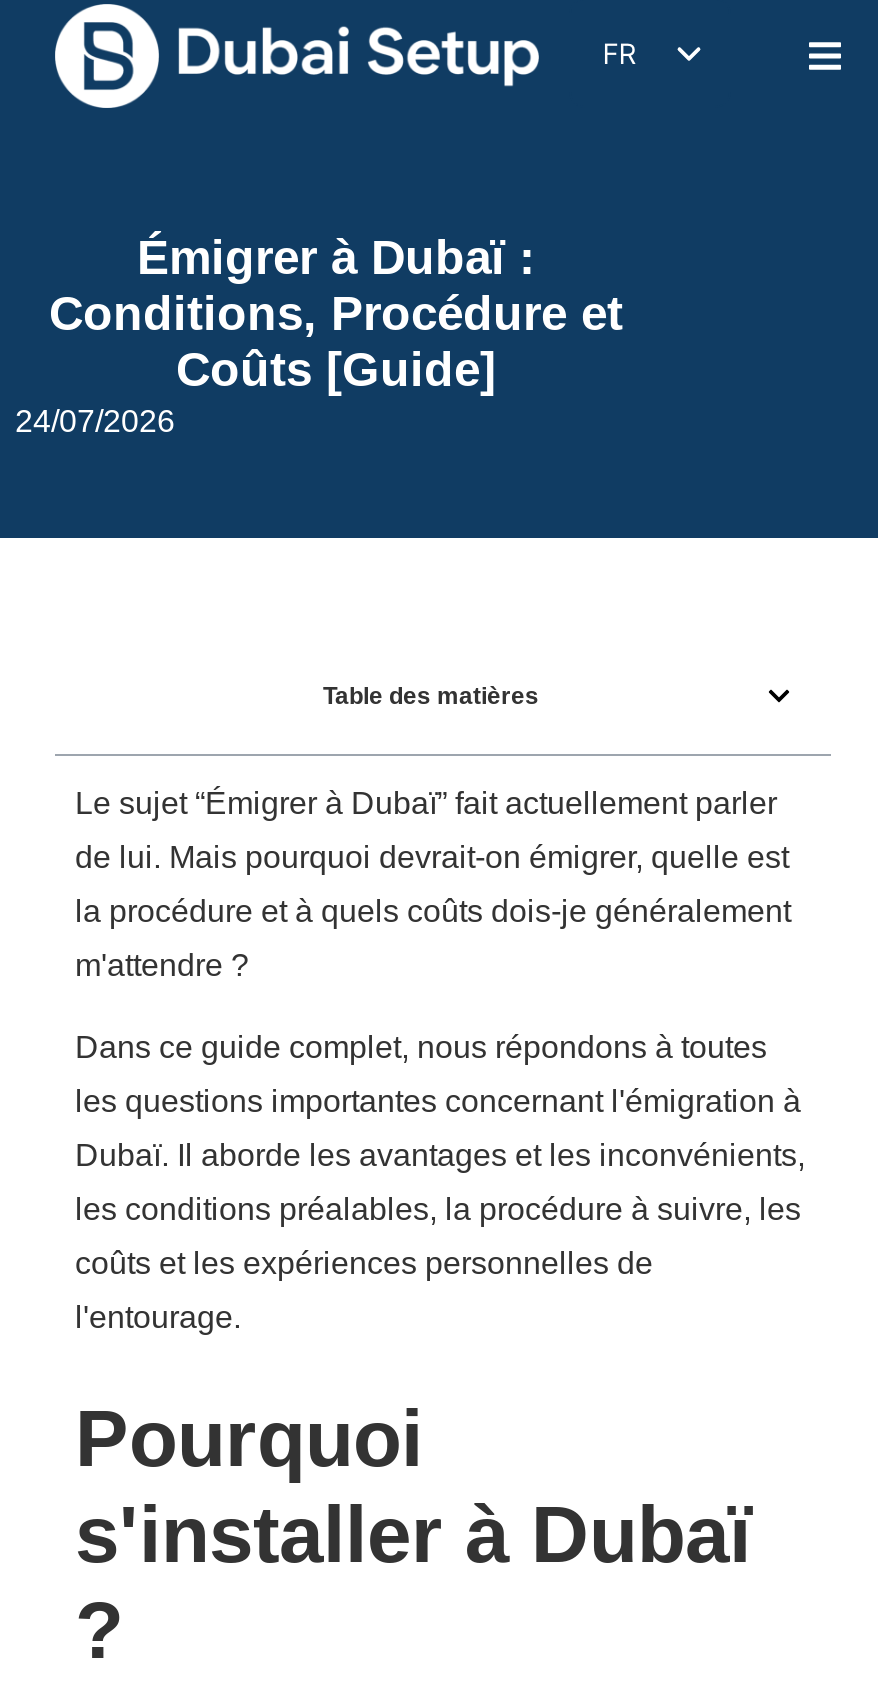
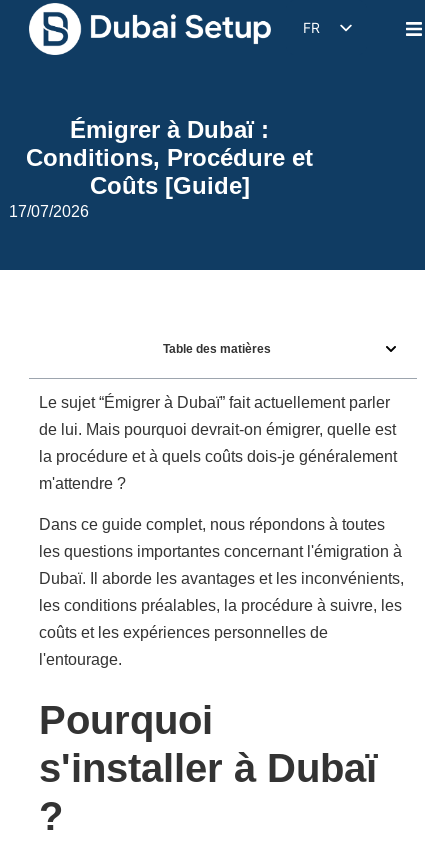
- 24/07/2026
+ 17/07/2026
